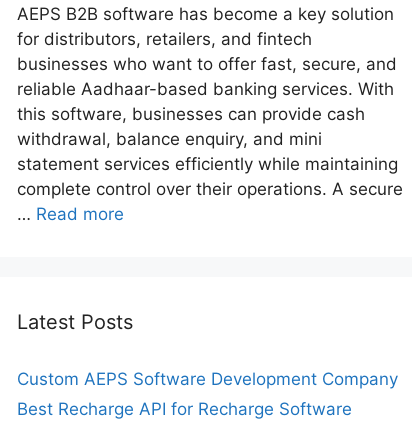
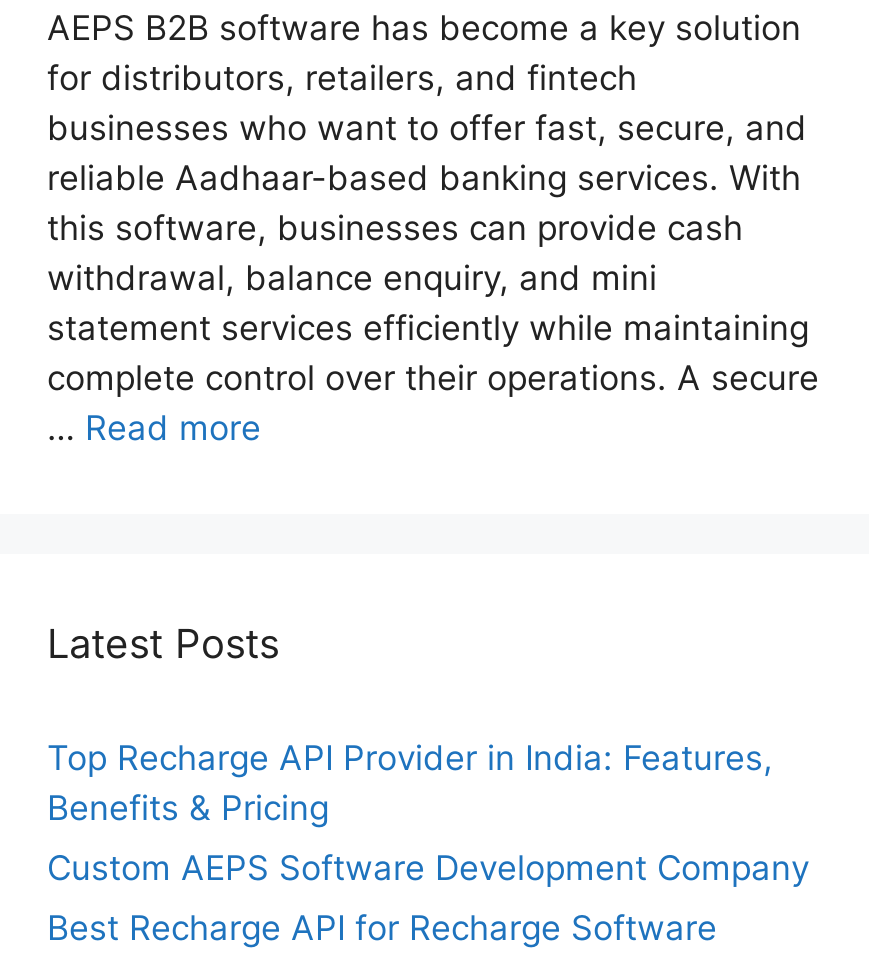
+ Top Recharge API Provider in India: Features,
+ Benefits & Pricing
